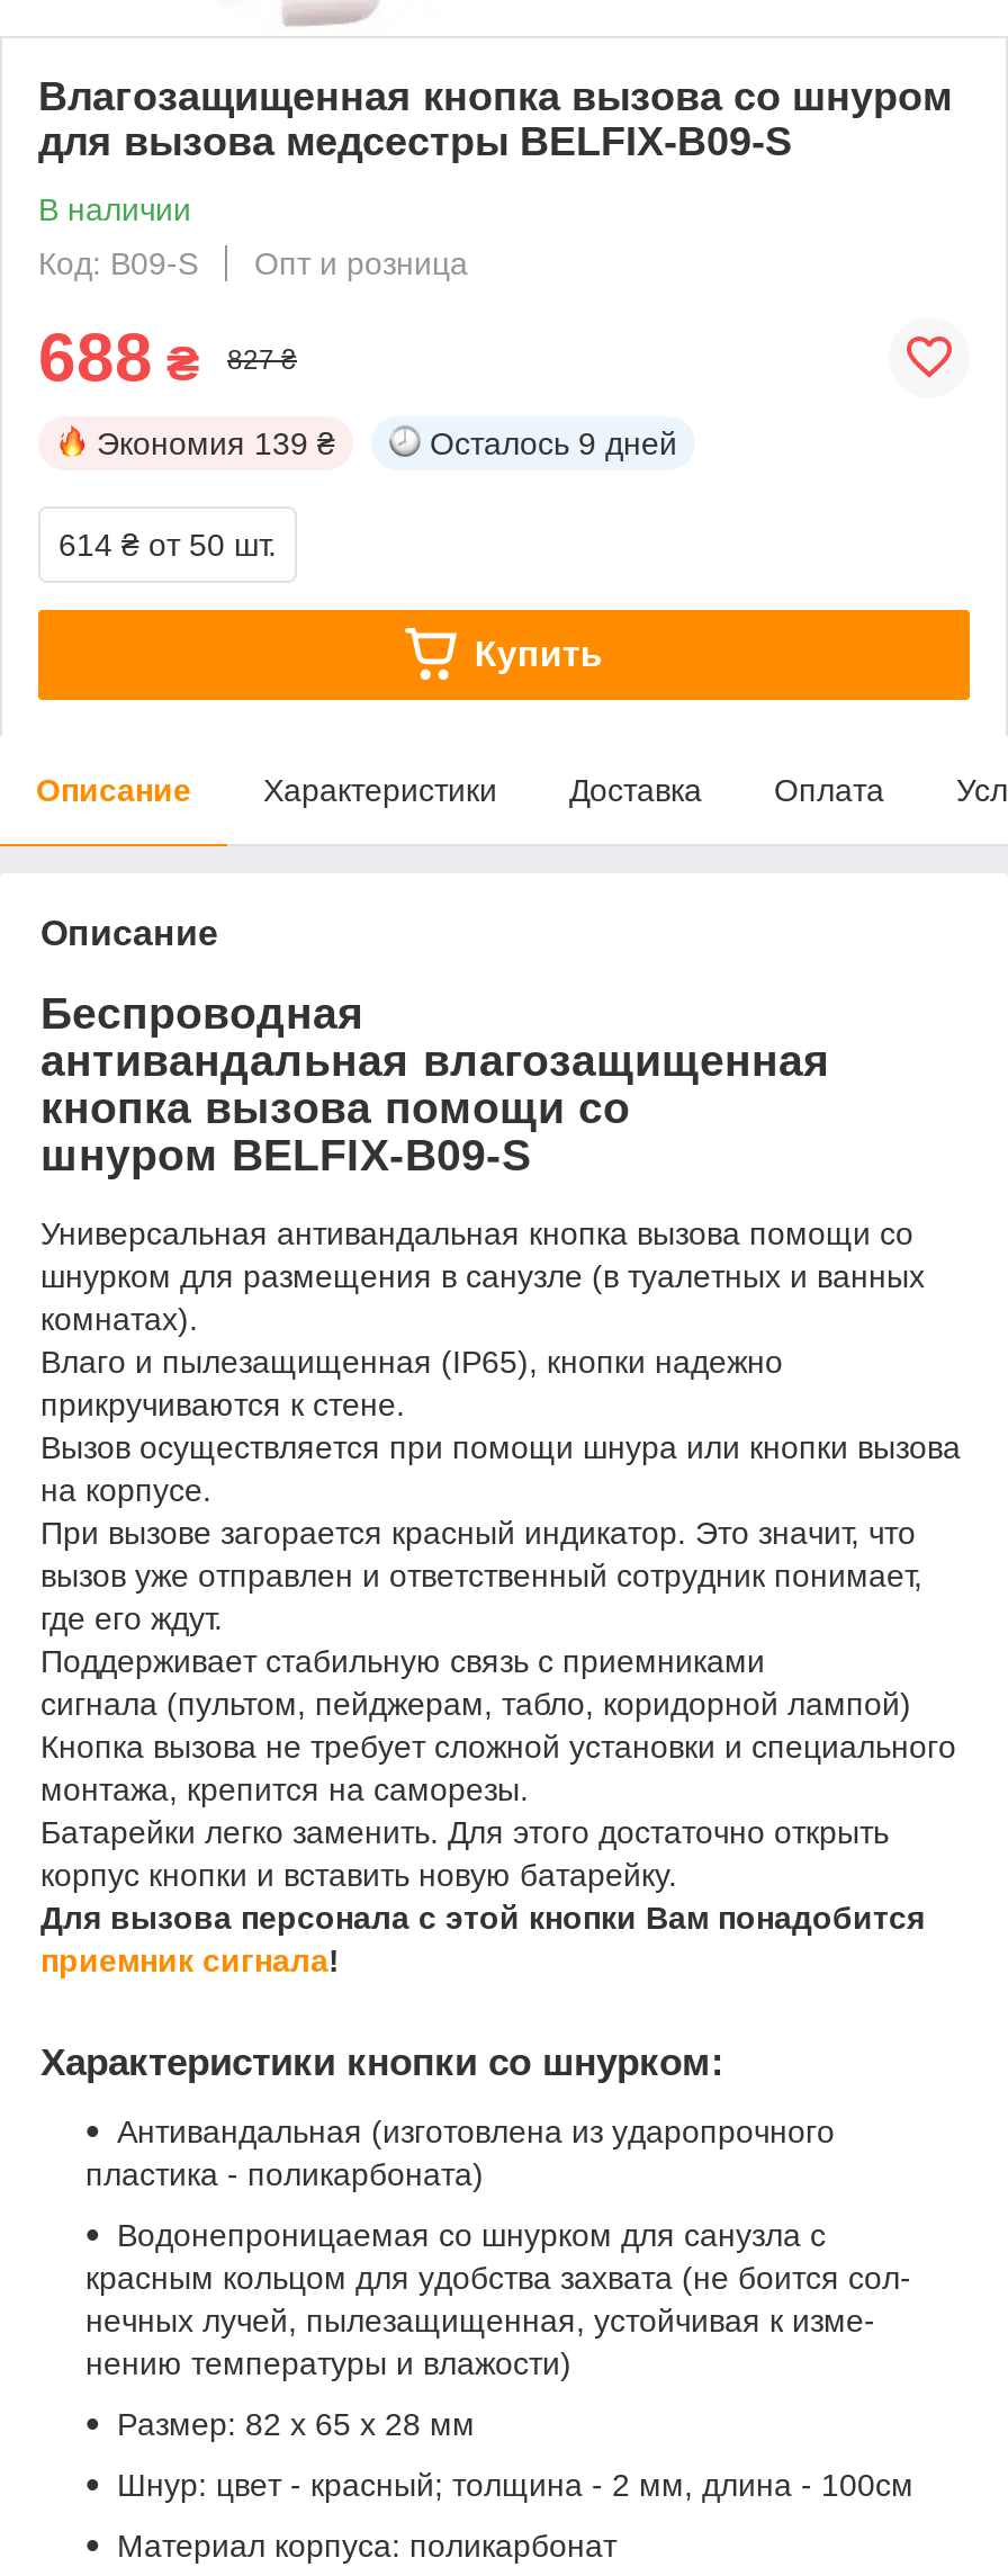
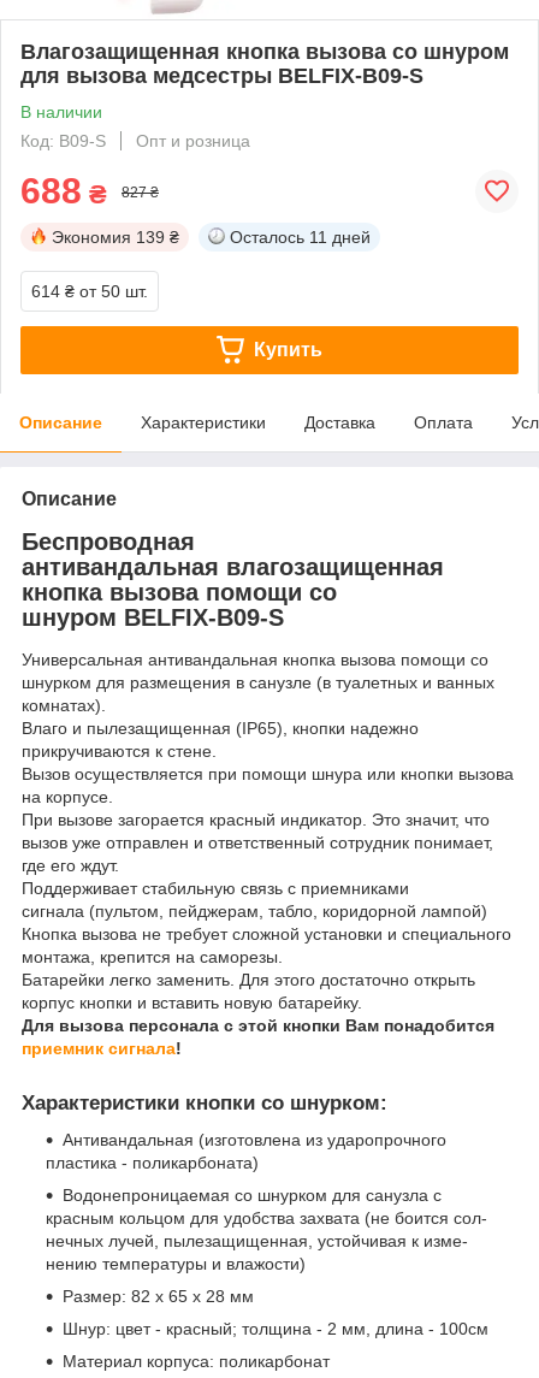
- Осталось 9 дней
+ Осталось 11 дней
